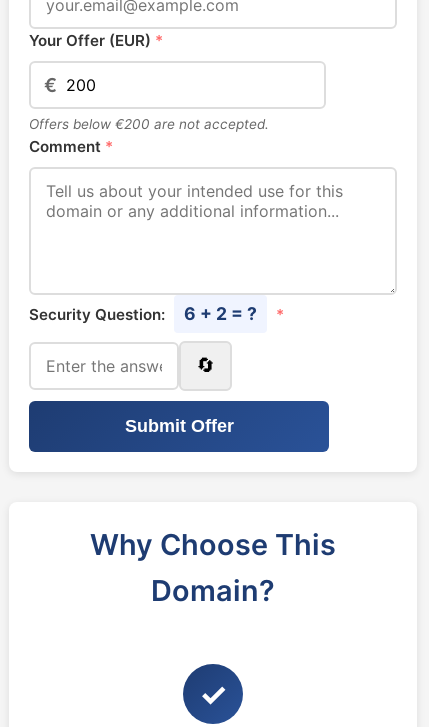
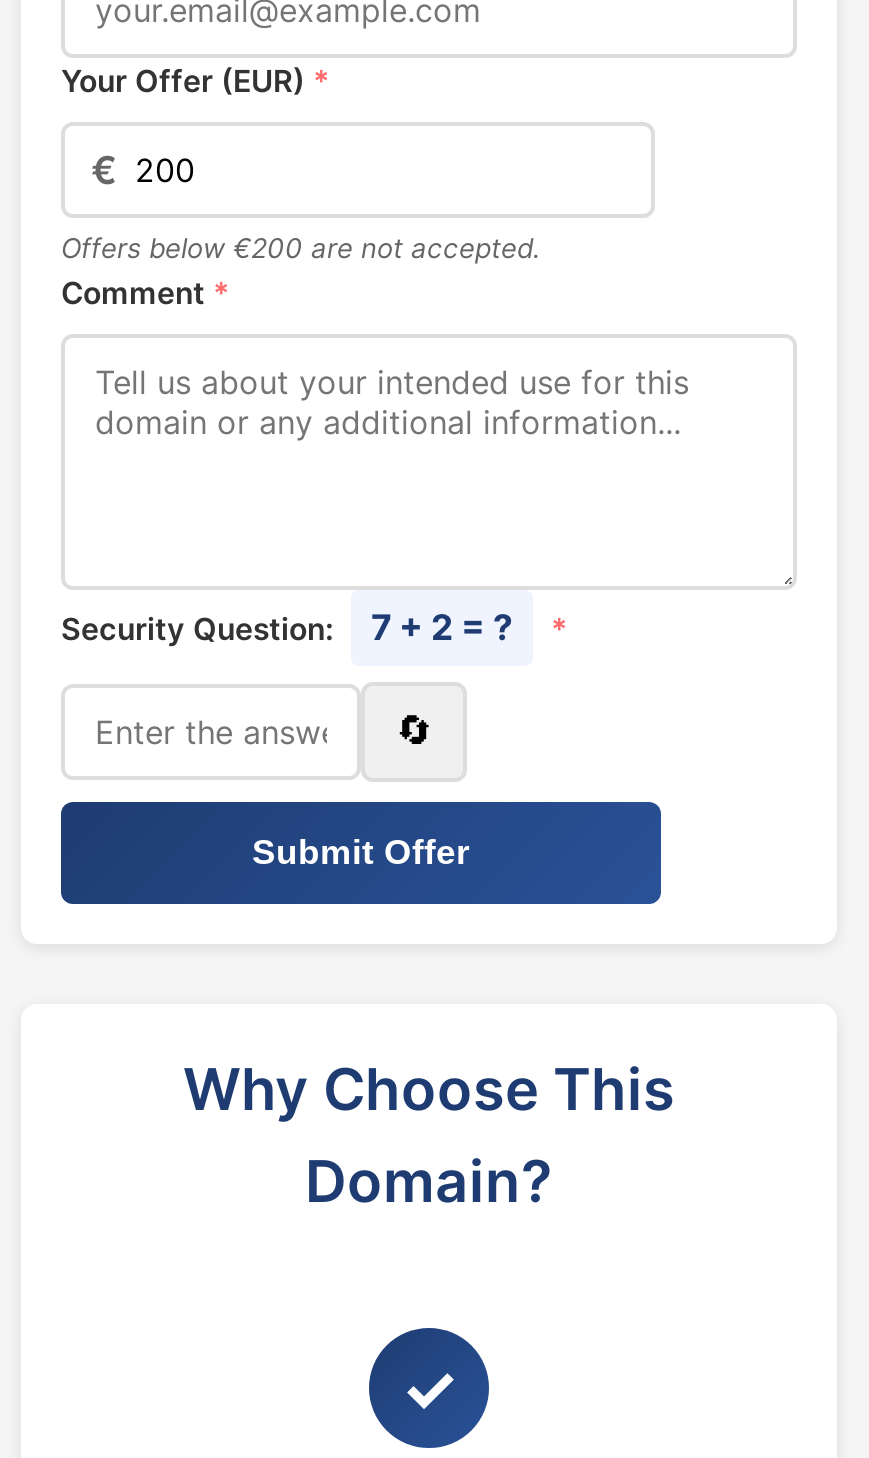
- 6 + 2 = ?
+ 7 + 2 = ?
